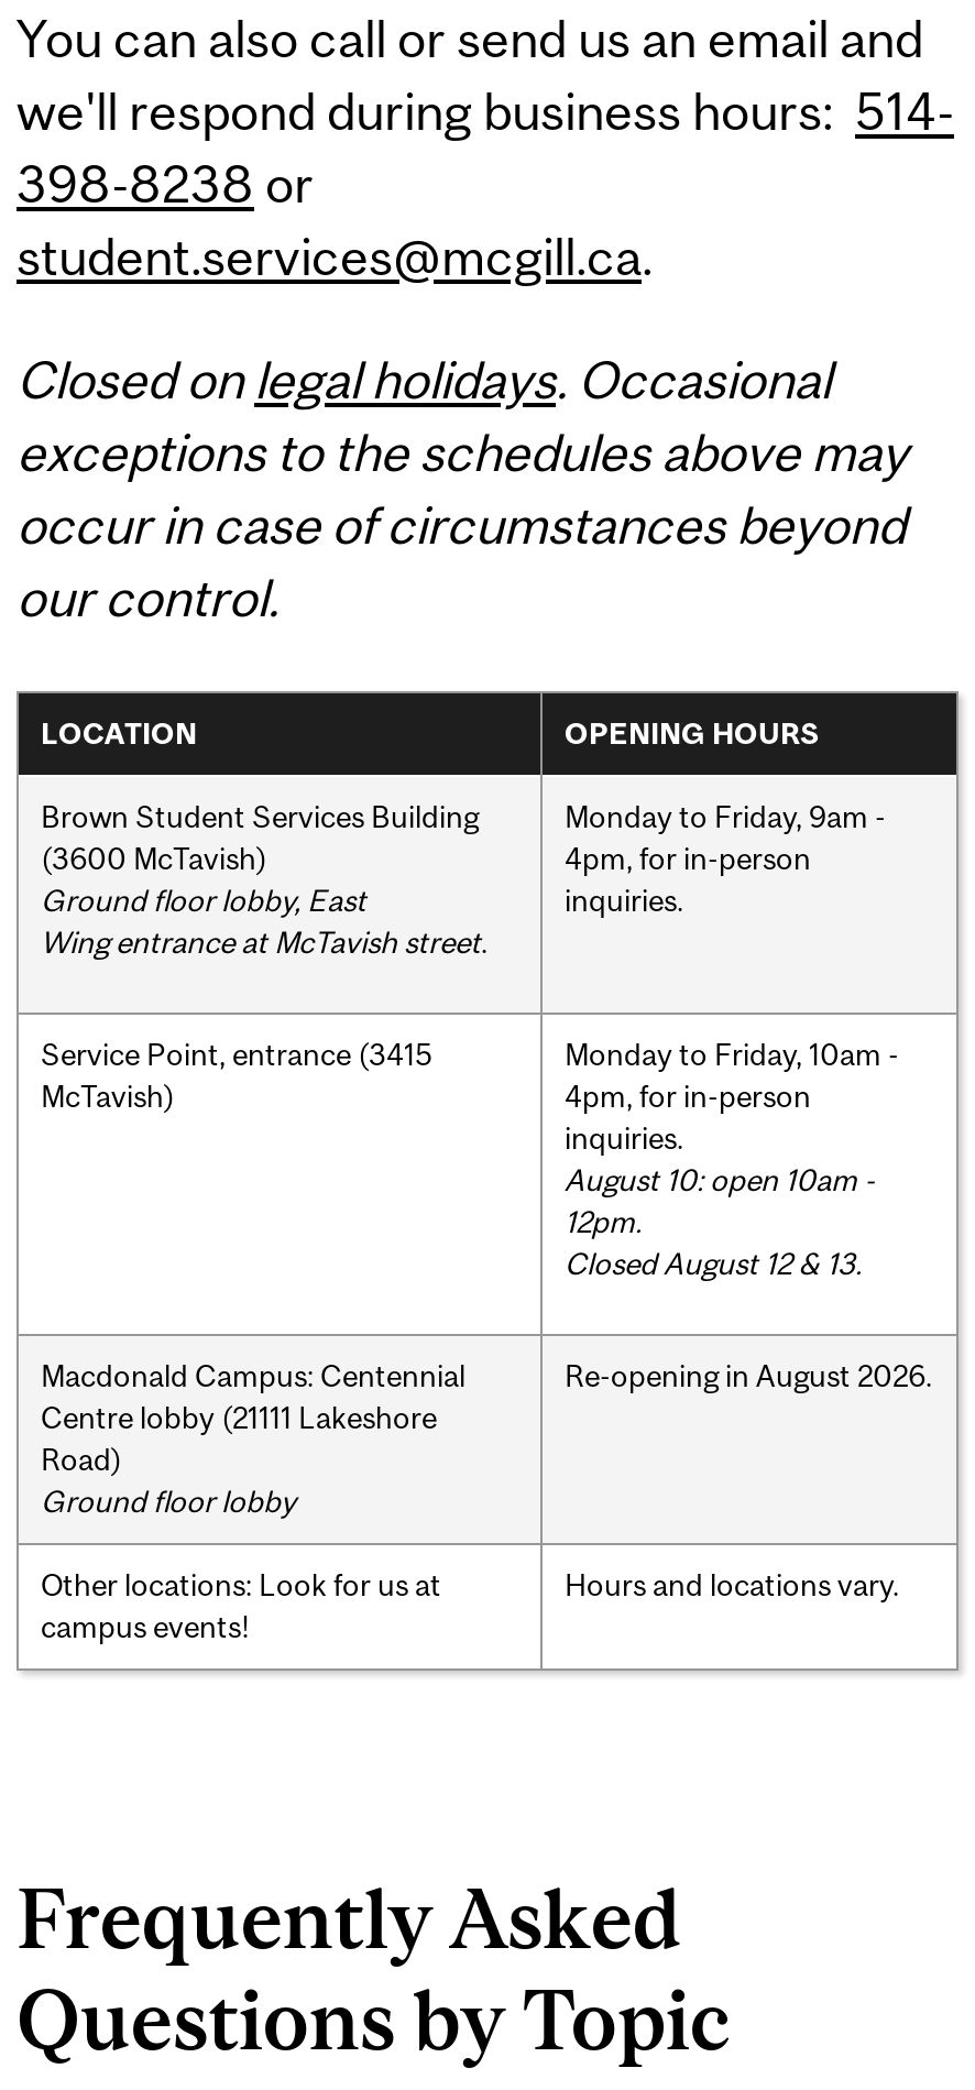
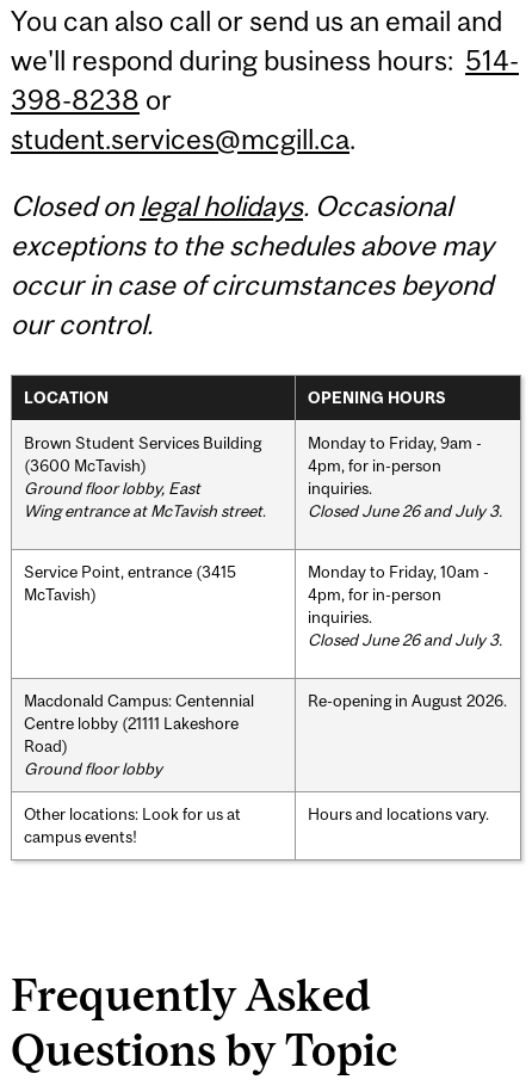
+ Closed June 26 and July 3.

- August 10: open 10am -
- 12pm.
- Closed August 12 & 13.
+ Closed June 26 and July 3.
